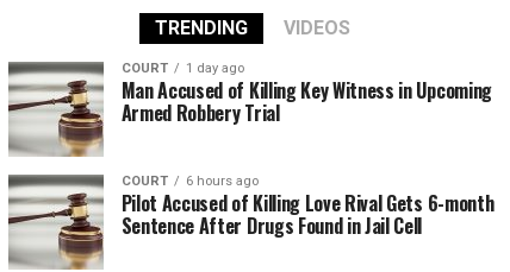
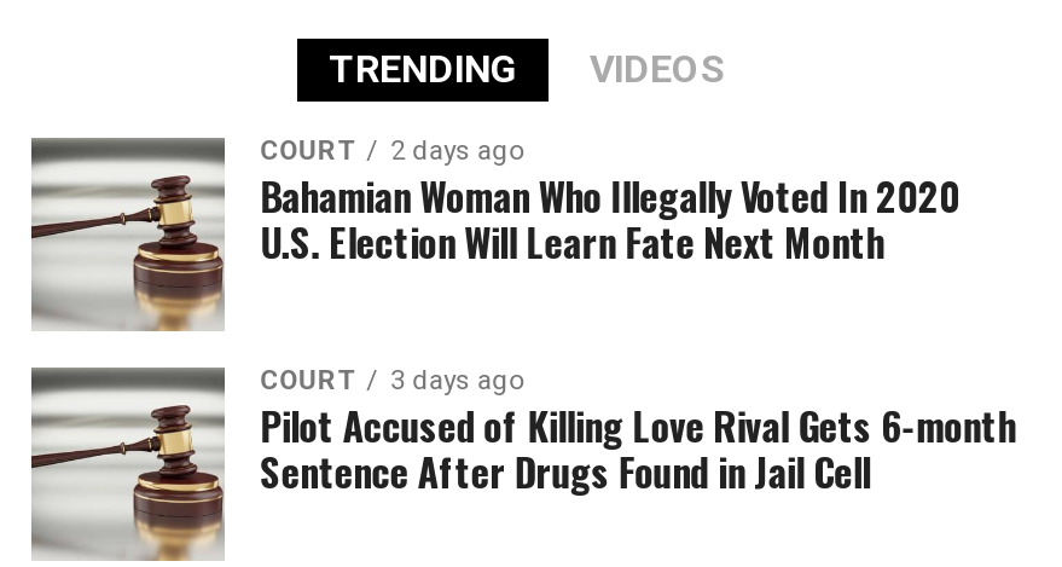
- 1 day ago
- Man Accused of Killing Key Witness in Upcoming
- Armed Robbery Trial
+ 2 days ago
+ Bahamian Woman Who Illegally Voted In 2020
+ U.S. Election Will Learn Fate Next Month

- COURT 6 hours ago
+ COURT 3 days ago
